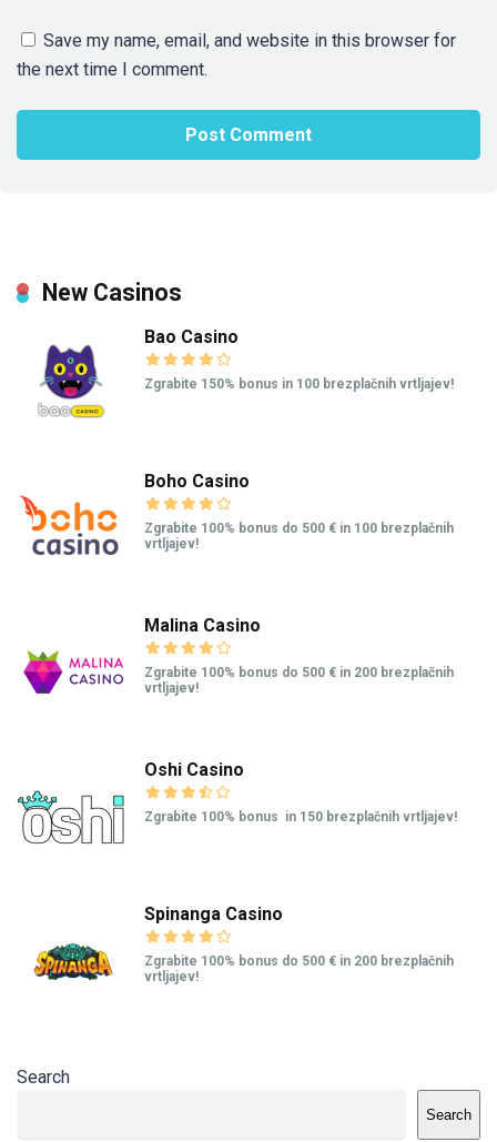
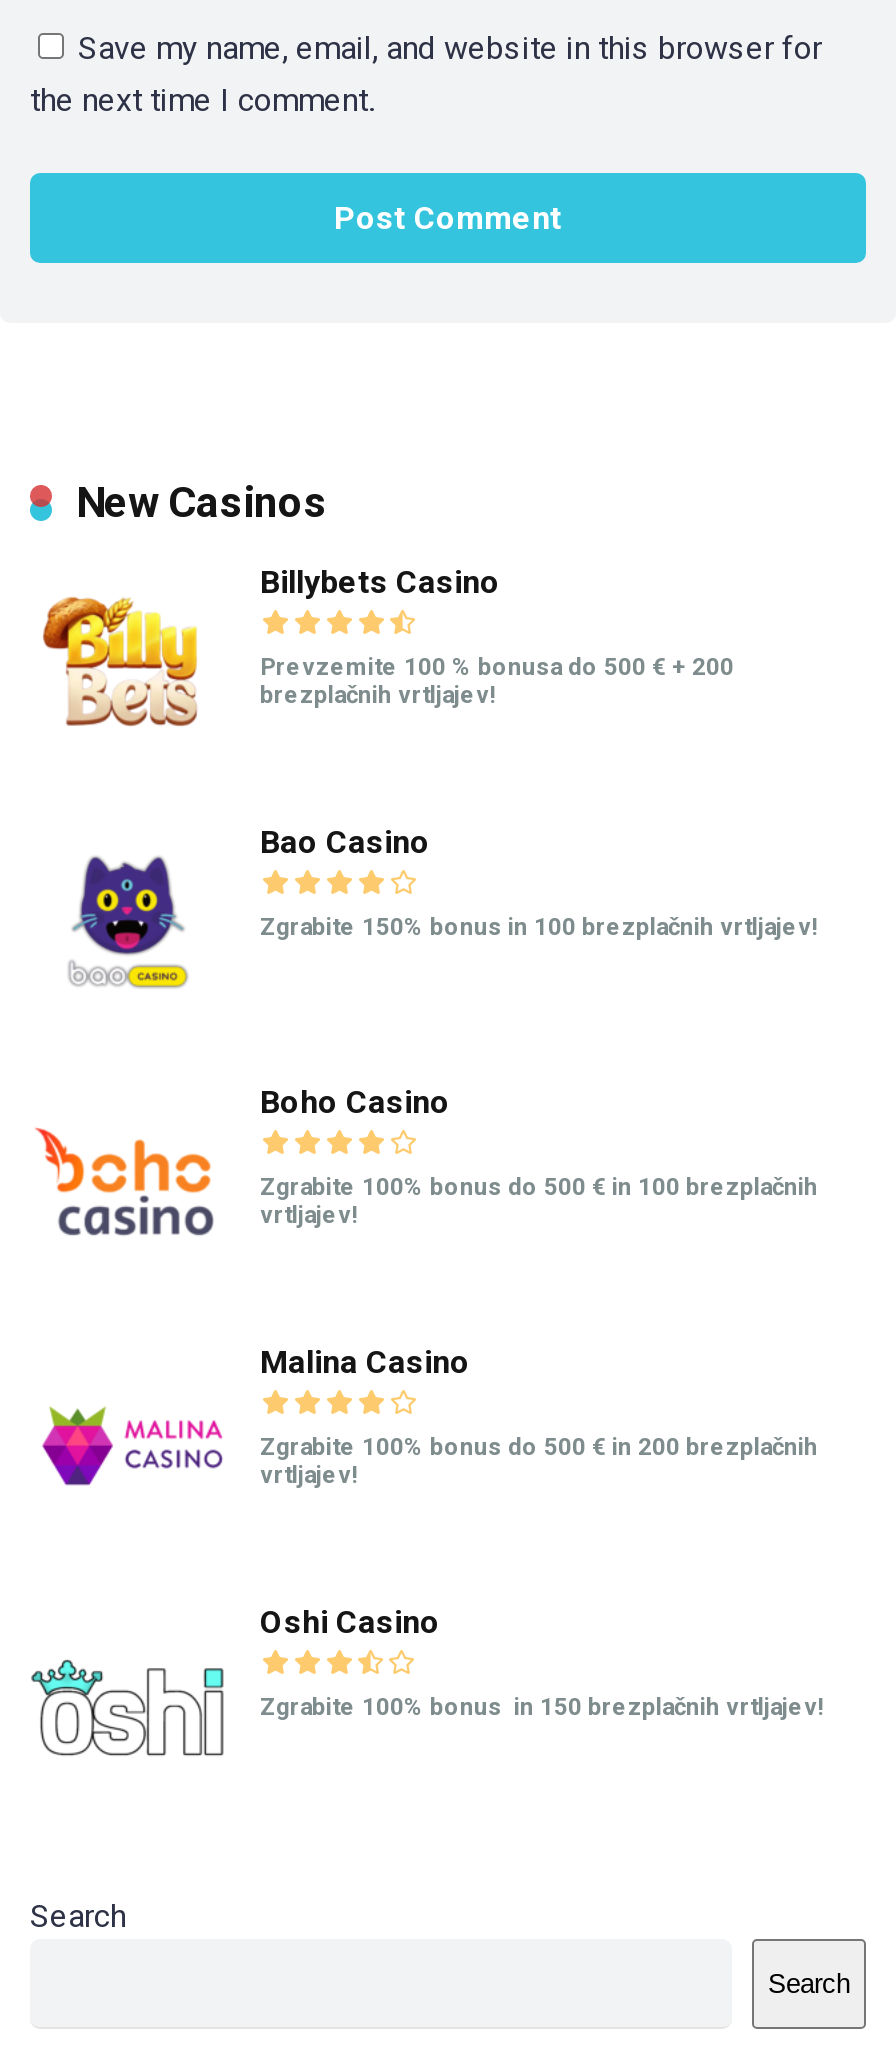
+ [image]
+ Billybets Casino
+ Prevzemite 100 % bonusa do 500 € + 200
+ brezplačnih vrtljajev!

moved down: [image] | Bao Casino | Zgrabite 150% bonus in 100 brezplačnih vrtljajev! | ... | Oshi Casino | Zgrabite 100% bonus in 150 brezplačnih vrtljajev!

- [image]
- Spinanga Casino
- Zgrabite 100% bonus do 500 € in 200 brezplačnih
- vrtljajev!
